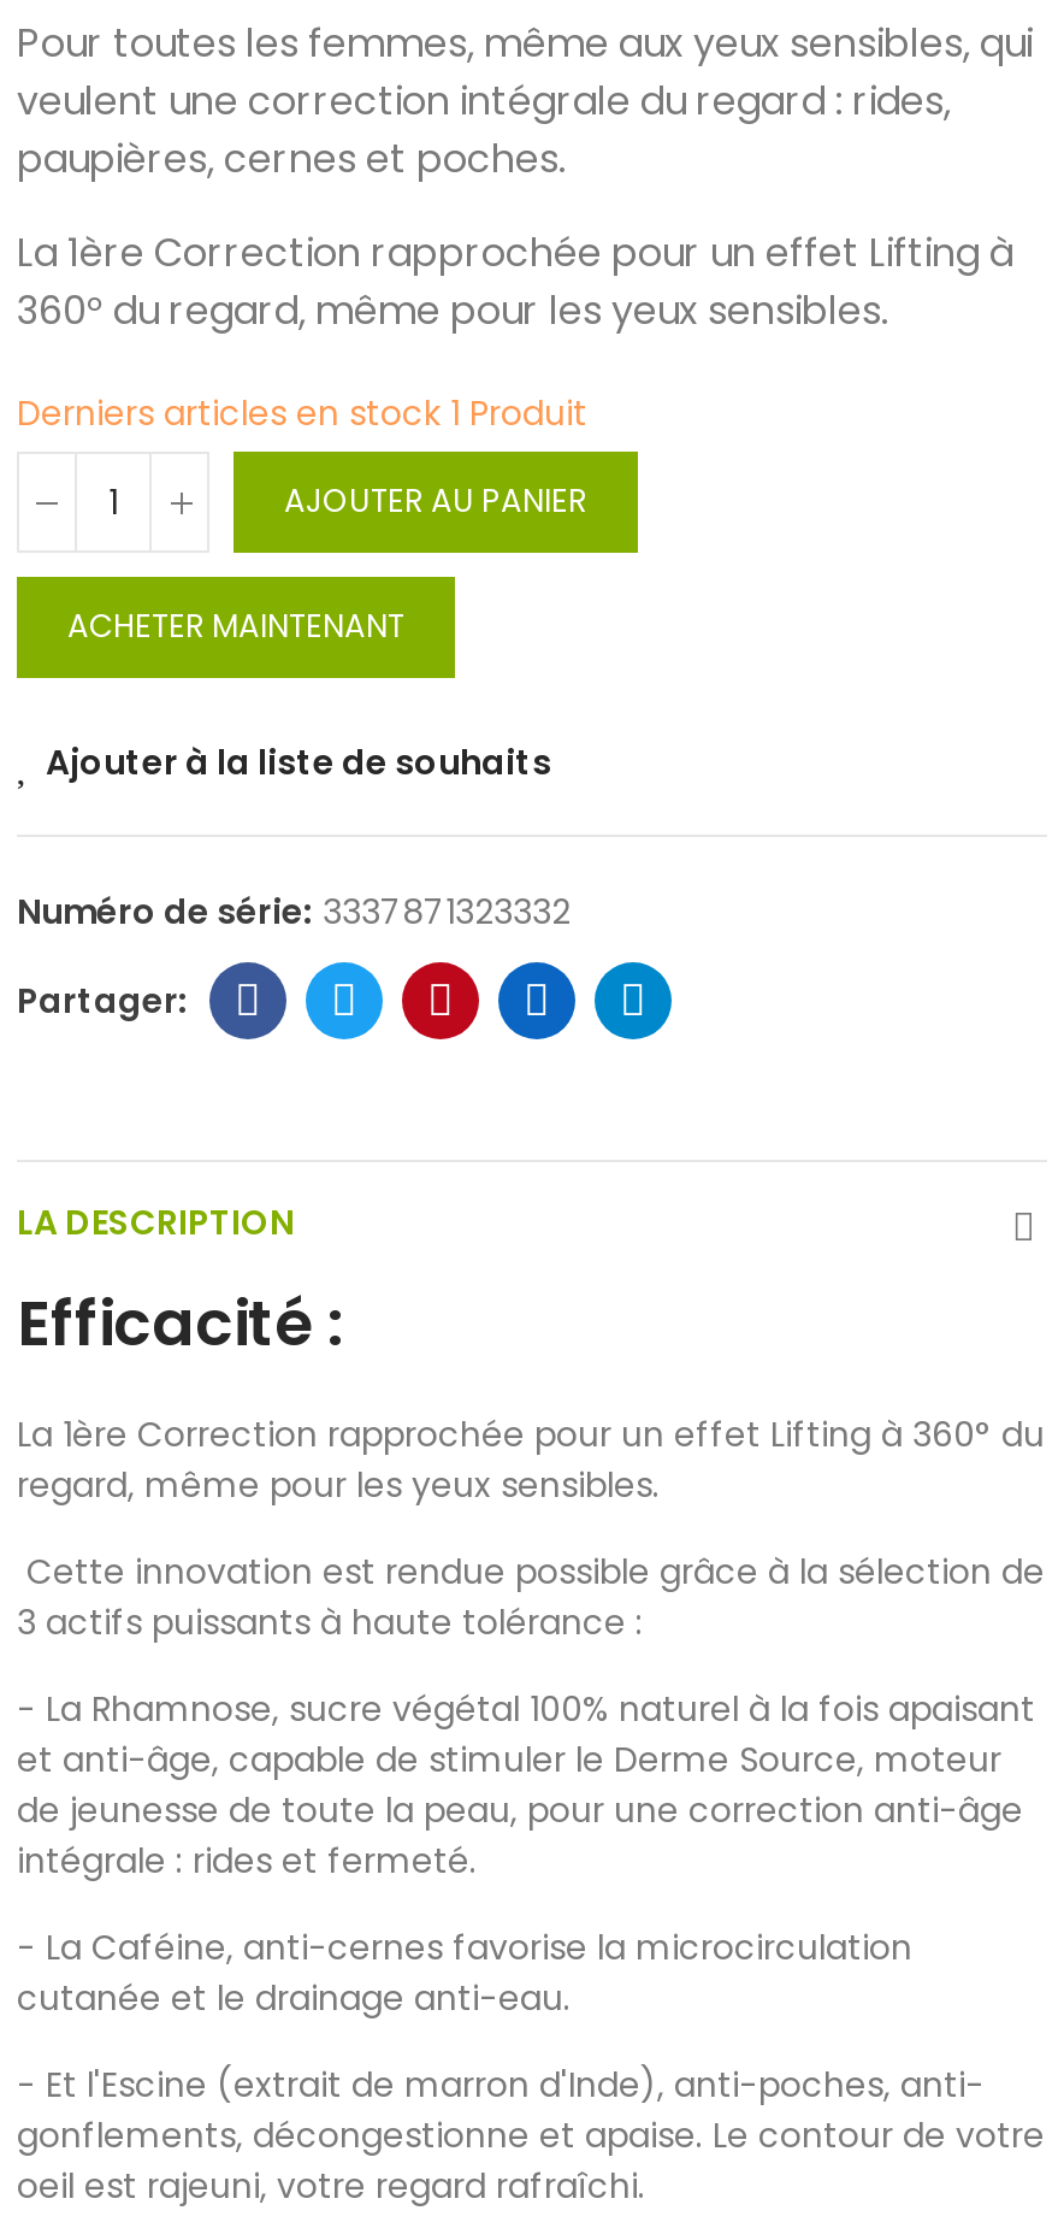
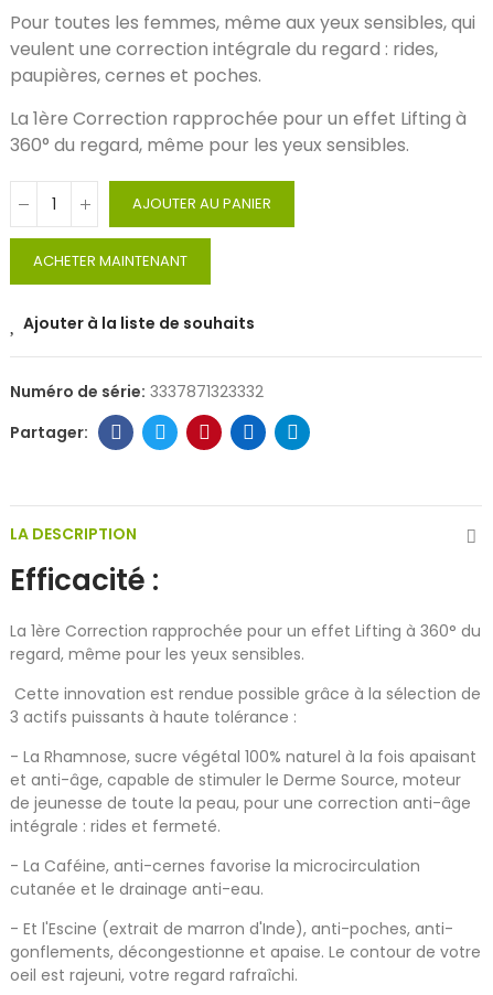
- Derniers articles en stock 1 Produit
